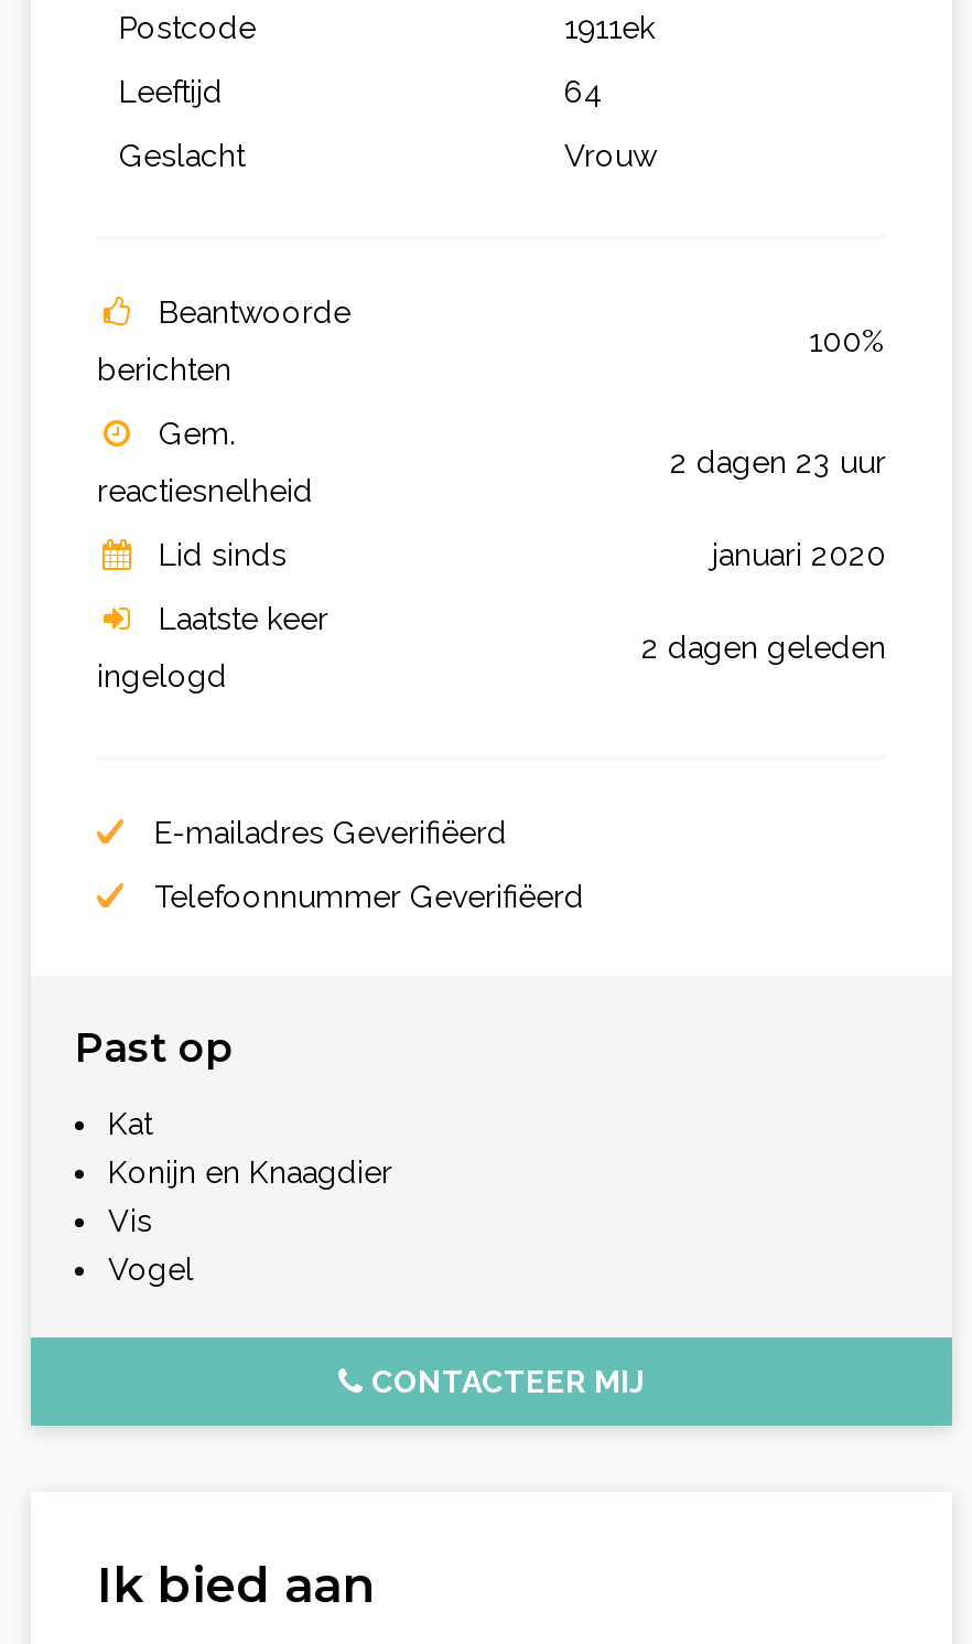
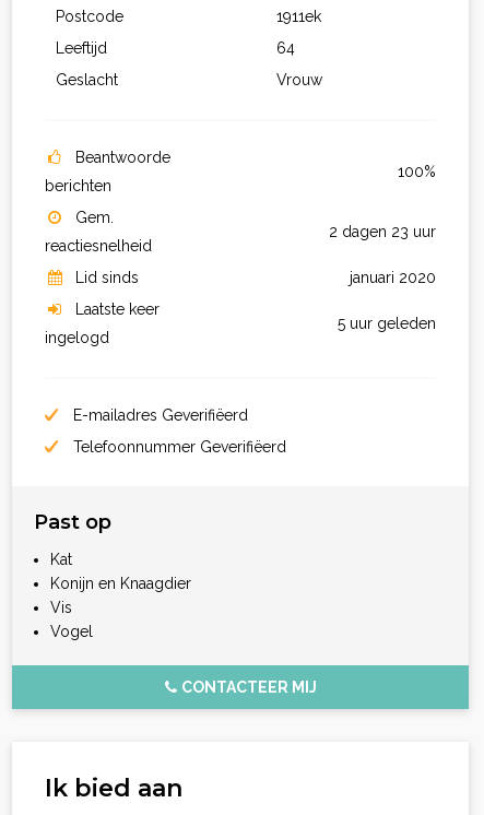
- 2 dagen geleden
+ 5 uur geleden
